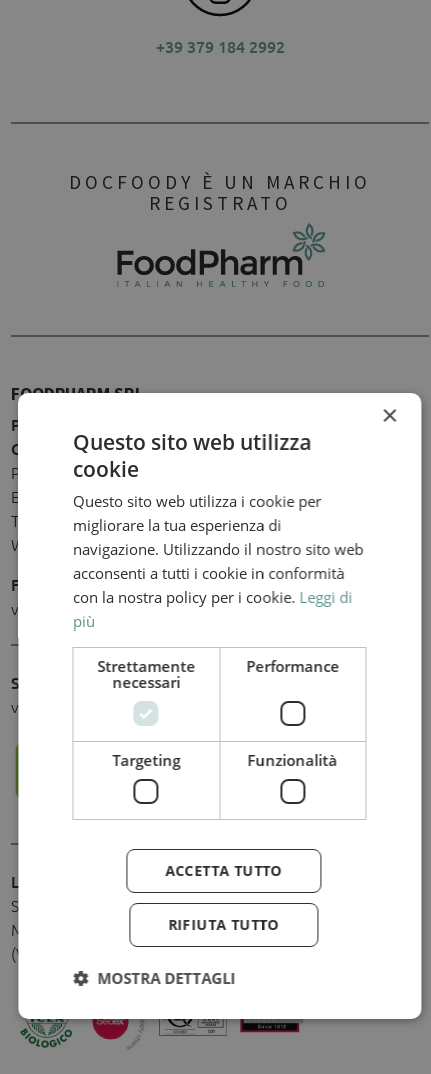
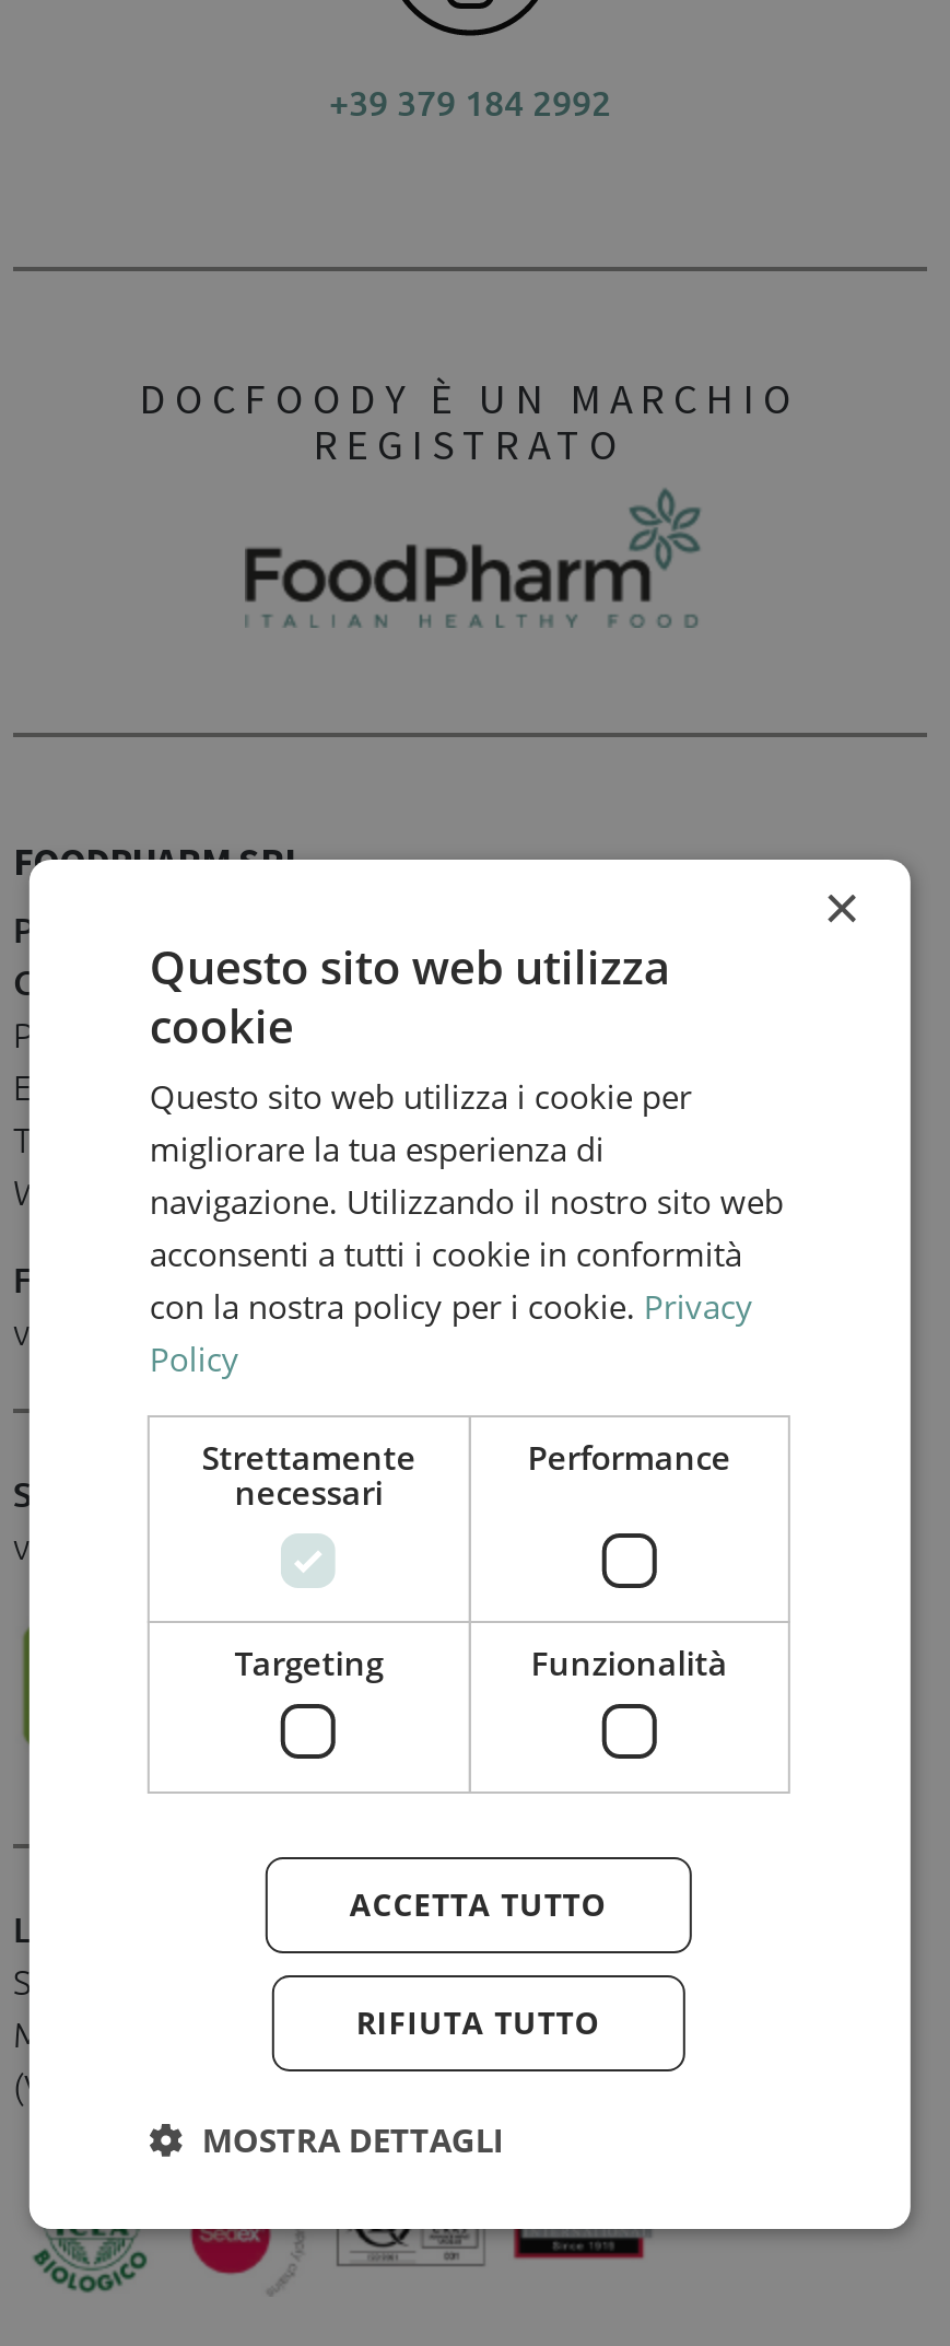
- con la nostra policy per i cookie. Leggi di
- più
+ con la nostra policy per i cookie. Privacy
+ Policy
